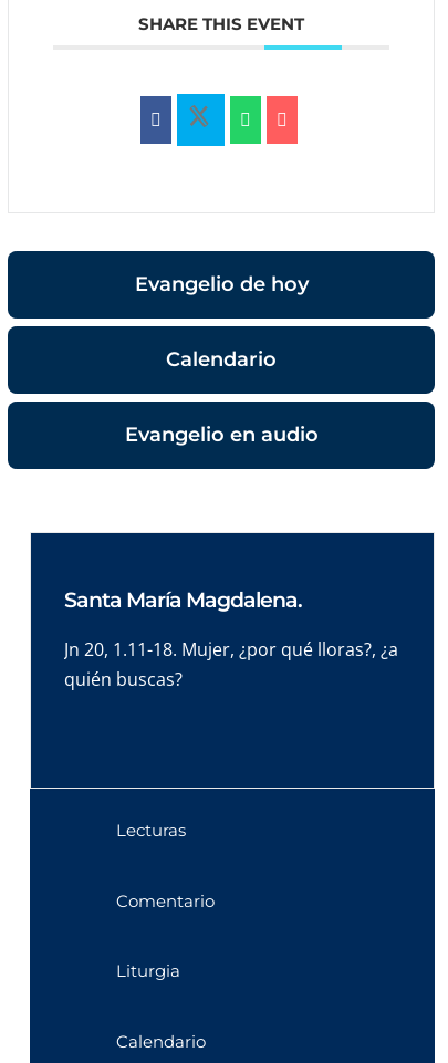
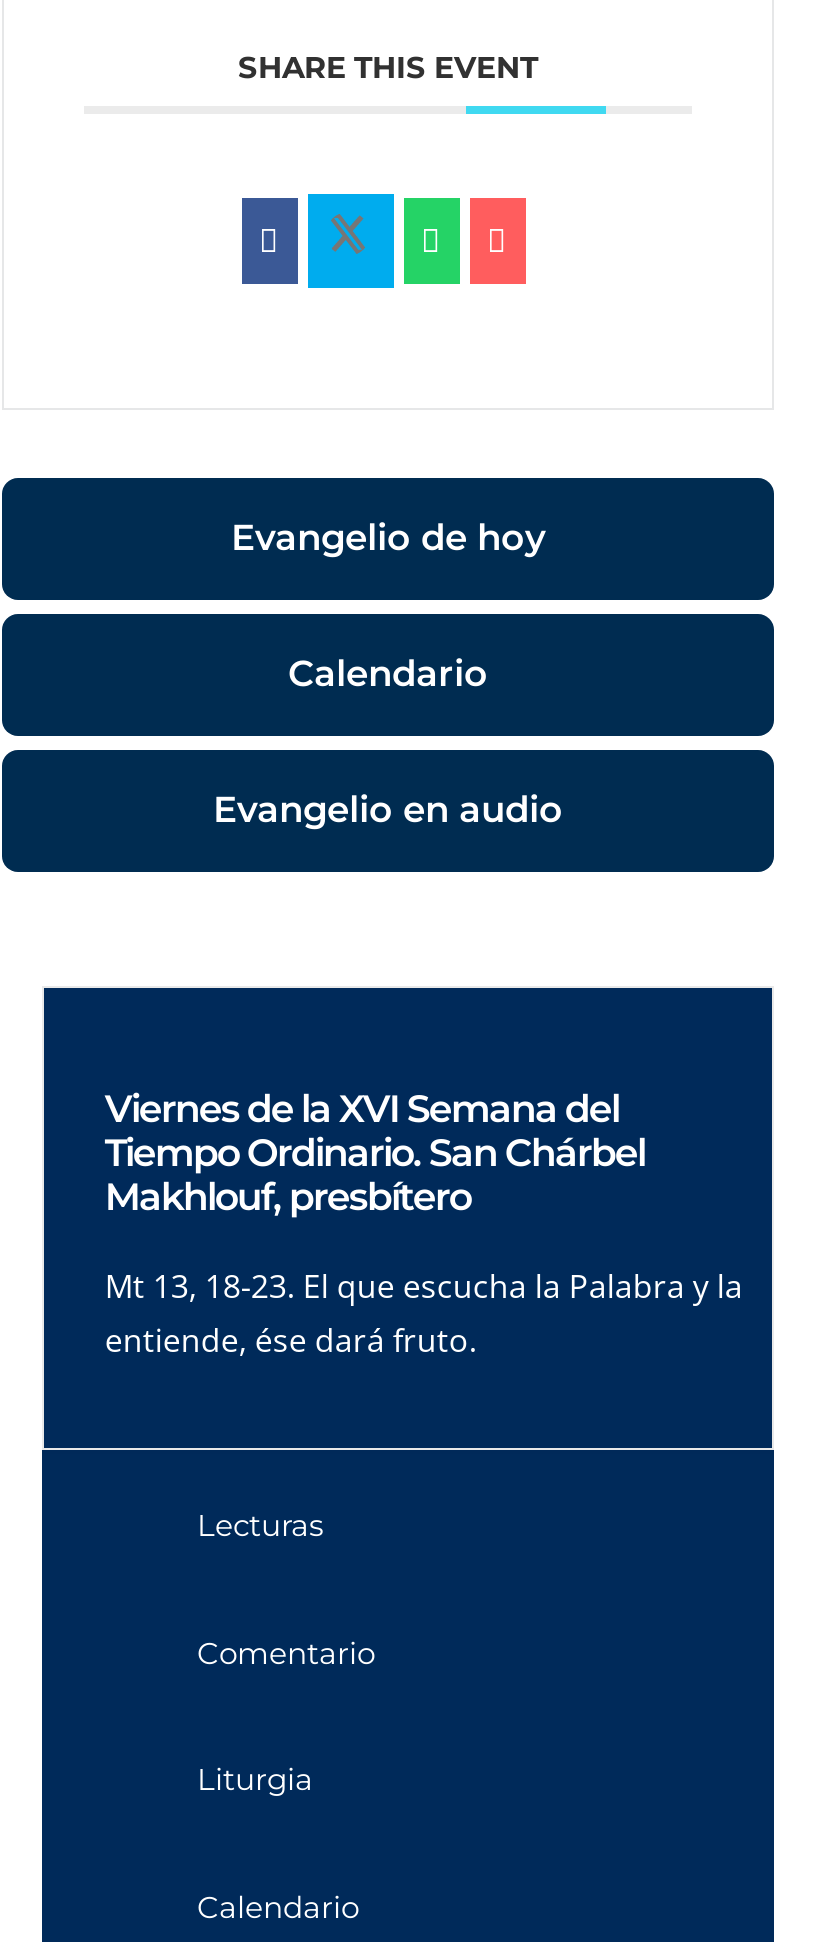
- Santa María Magdalena.
+ Viernes de la XVI Semana del
+ Tiempo Ordinario. San Chárbel
+ Makhlouf, presbítero

- Jn 20, 1.11-18. Mujer, ¿por qué lloras?, ¿a
- quién buscas?
+ Mt 13, 18-23. El que escucha la Palabra y la
+ entiende, ése dará fruto.
